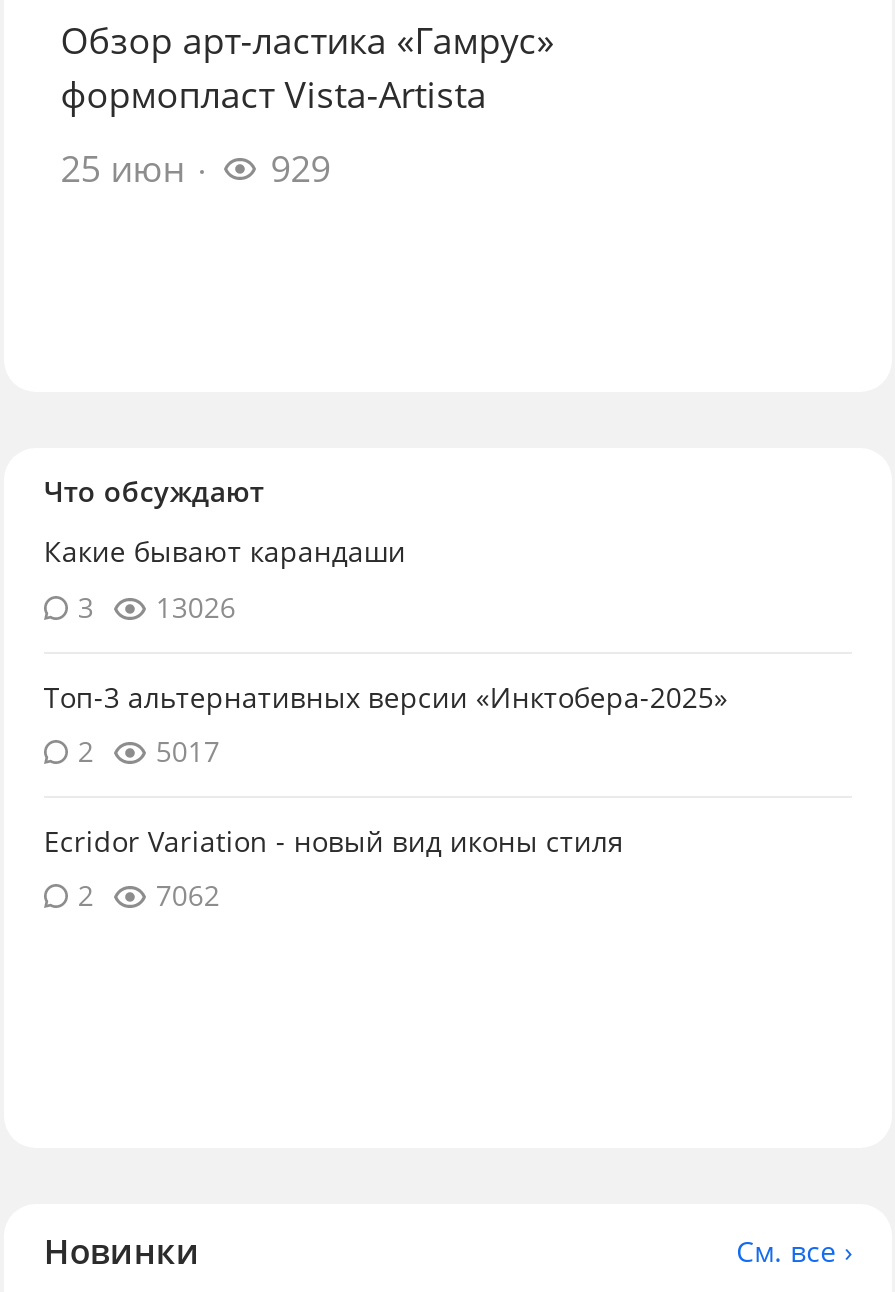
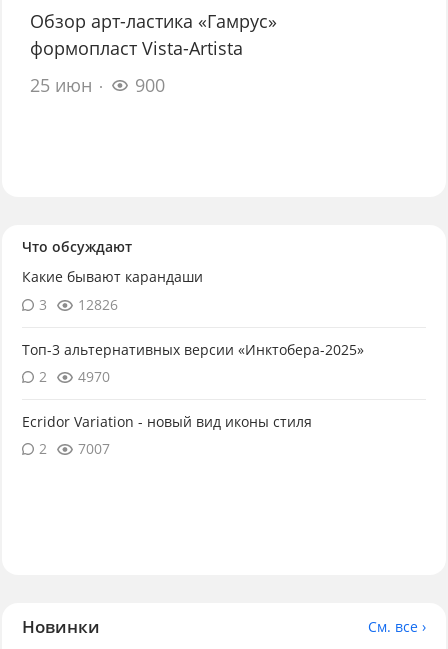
- 25 июн 929
+ 25 июн 900

- 3 13026
+ 3 12826

- 2 5017
+ 2 4970

- 2 7062
+ 2 7007
